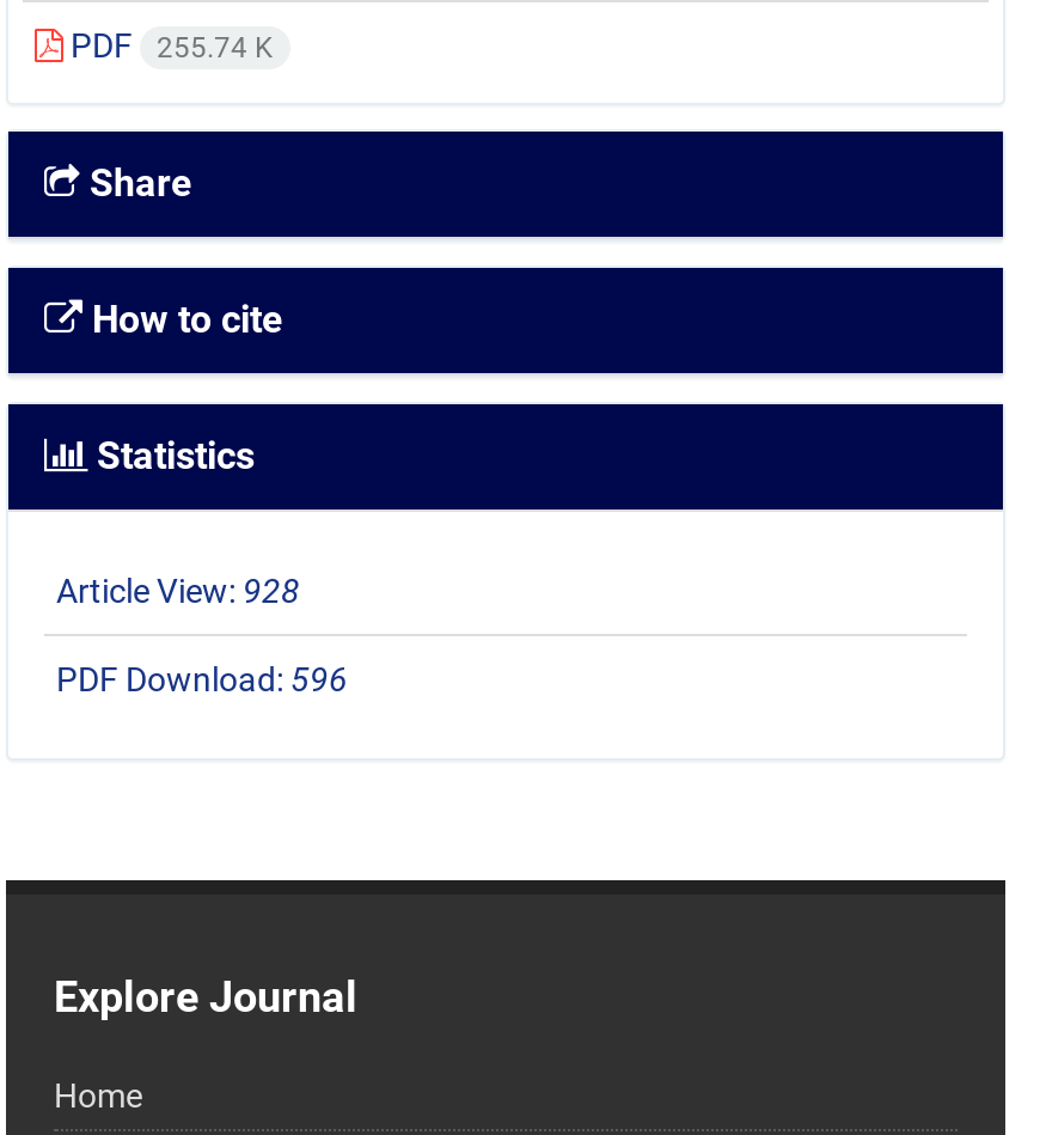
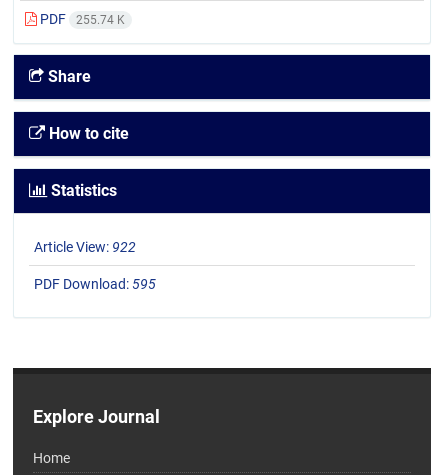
- Article View: 928
+ Article View: 922

- PDF Download: 596
+ PDF Download: 595
